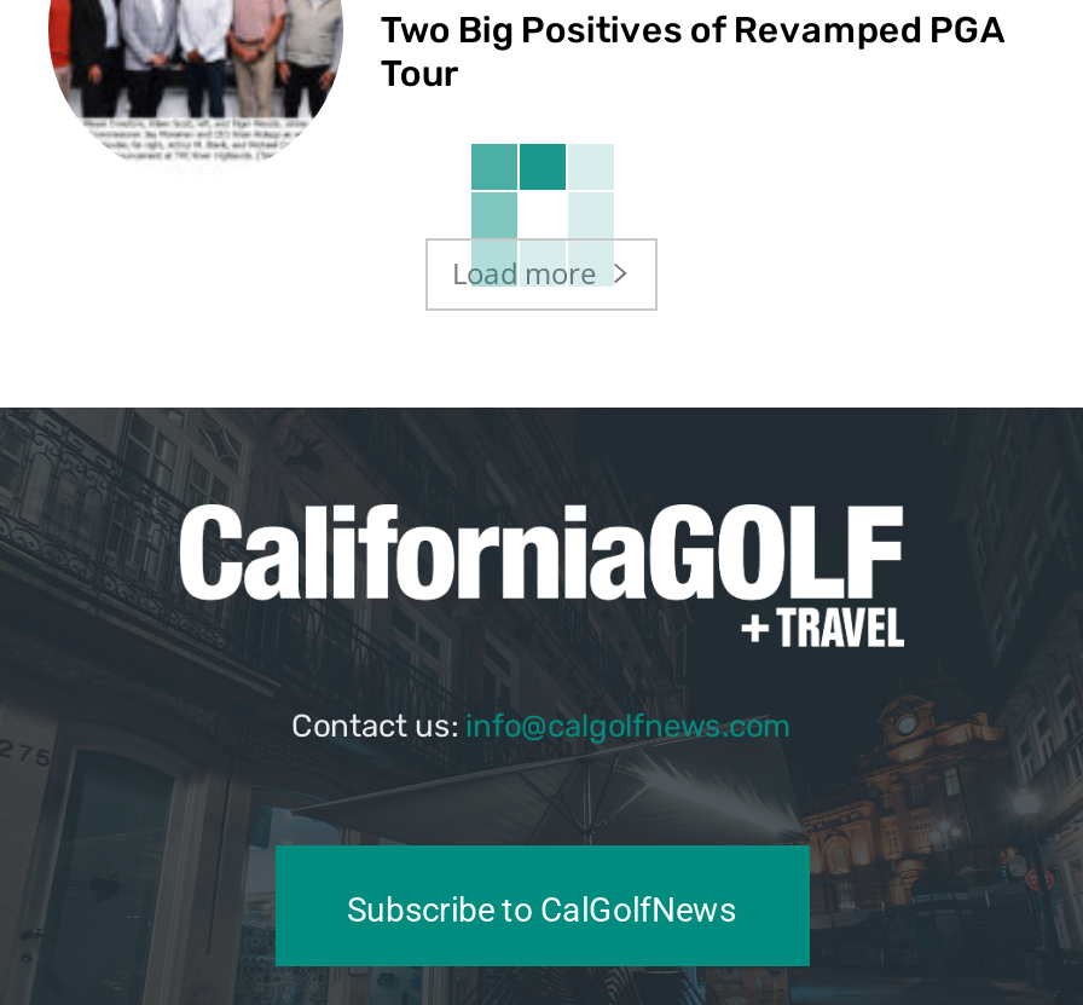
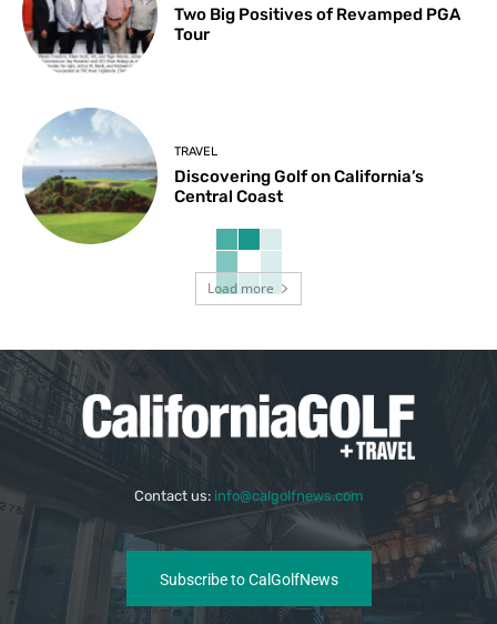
+ [image]
+ TRAVEL
+ Discovering Golf on California’s
+ Central Coast
